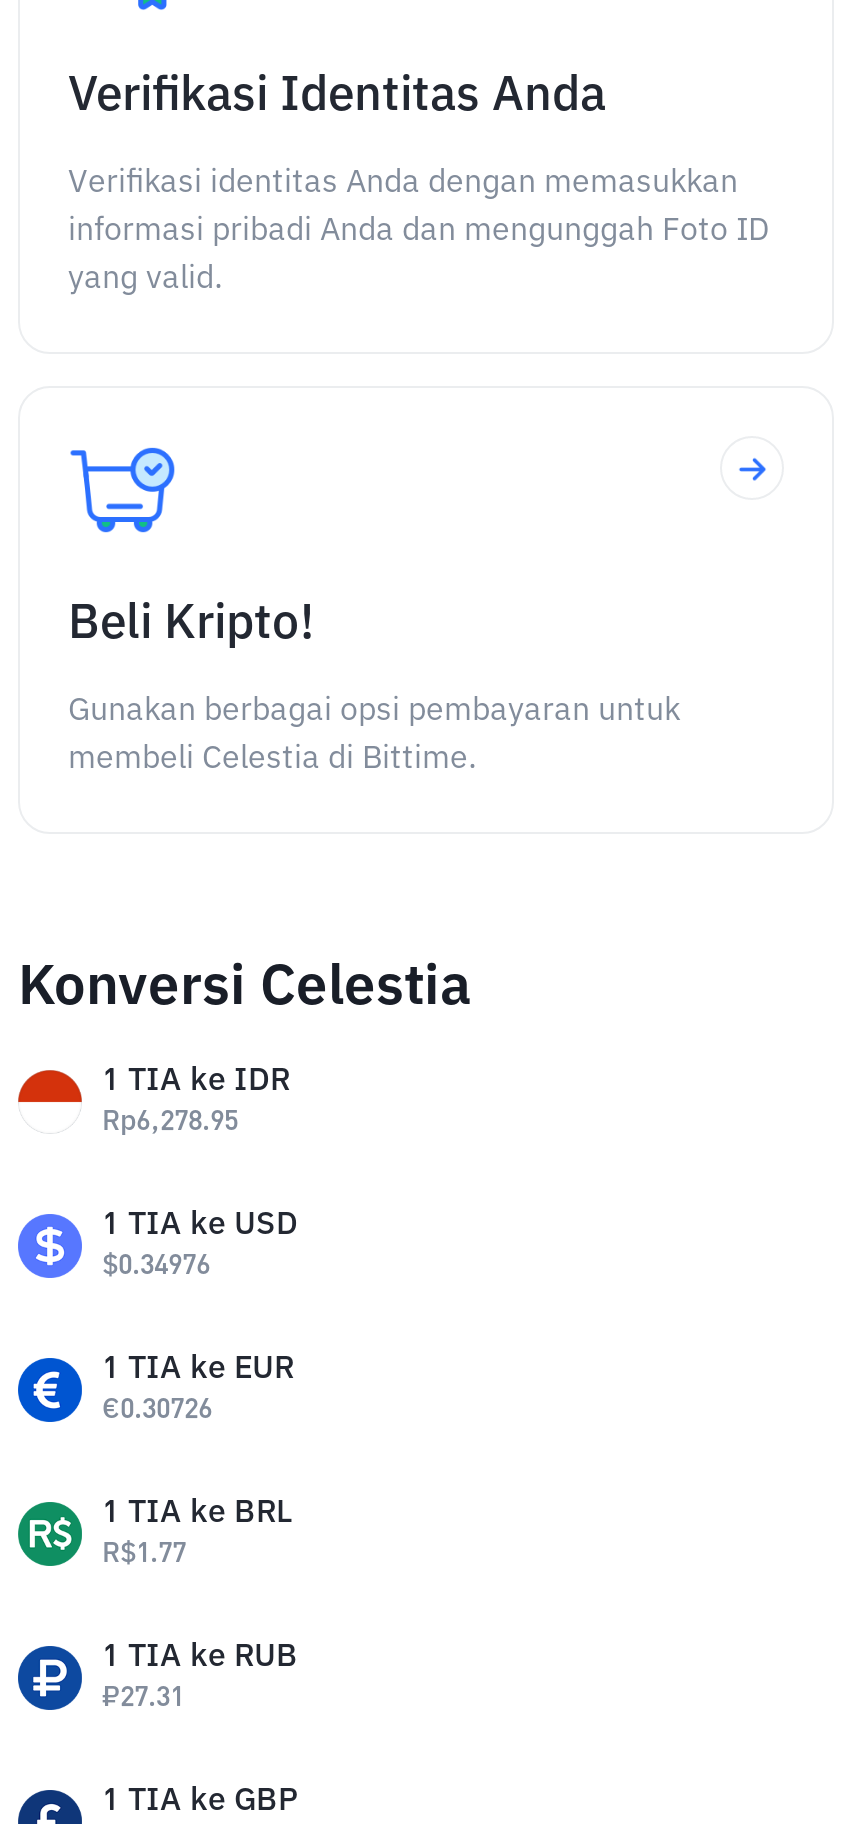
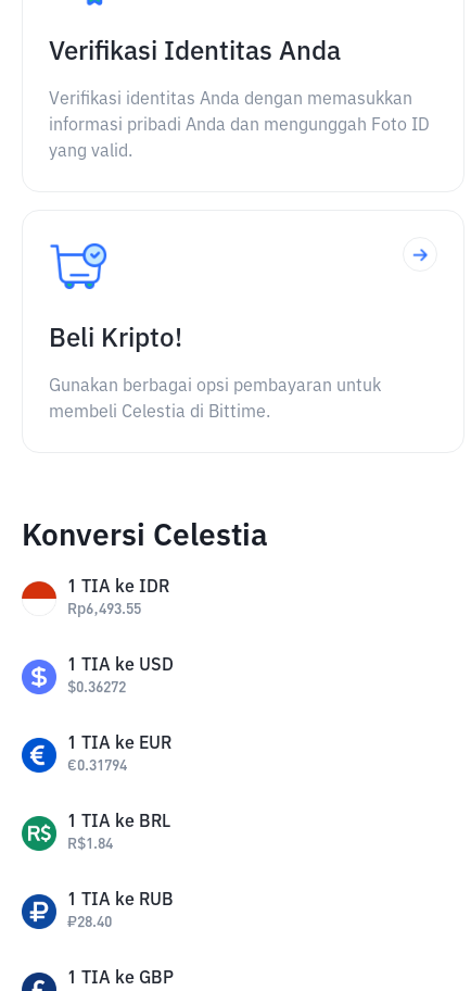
- Rp6,278.95
+ Rp6,493.55

- $0.34976
+ $0.36272

- €0.30726
+ €0.31794

- R$1.77
+ R$1.84

- ₽27.31
+ ₽28.40
